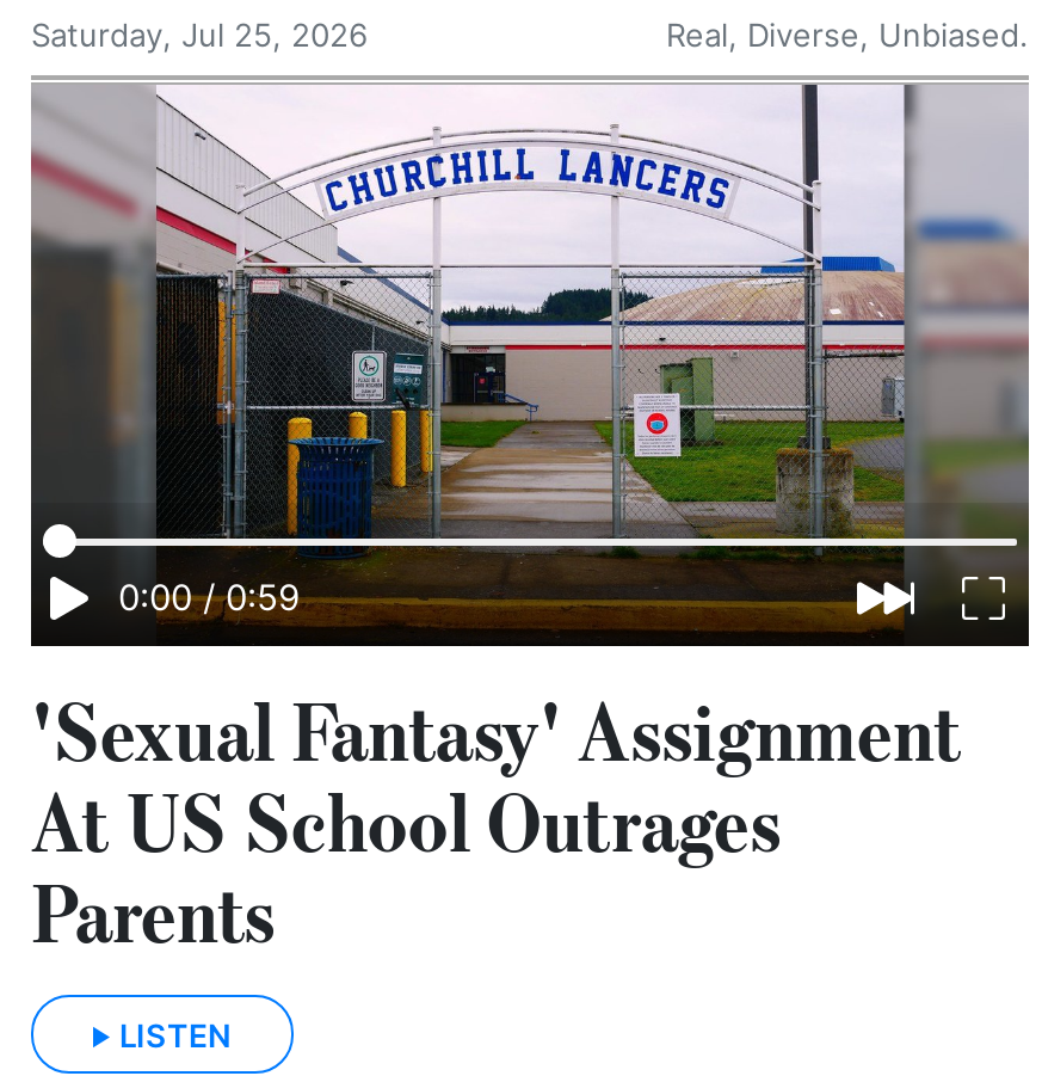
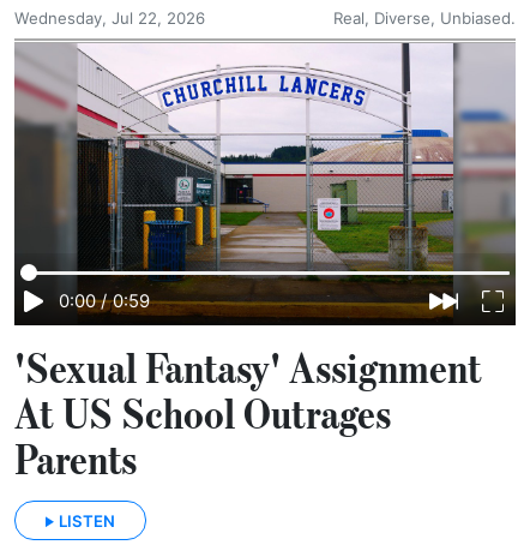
- Saturday, Jul 25, 2026
+ Wednesday, Jul 22, 2026
